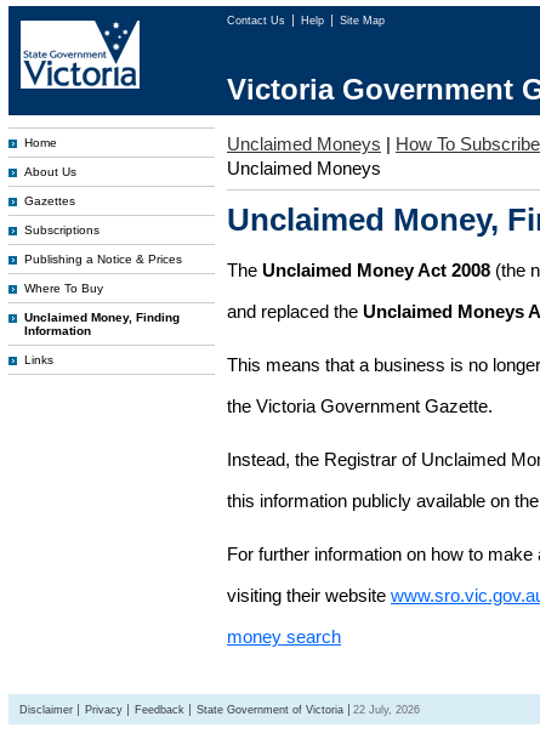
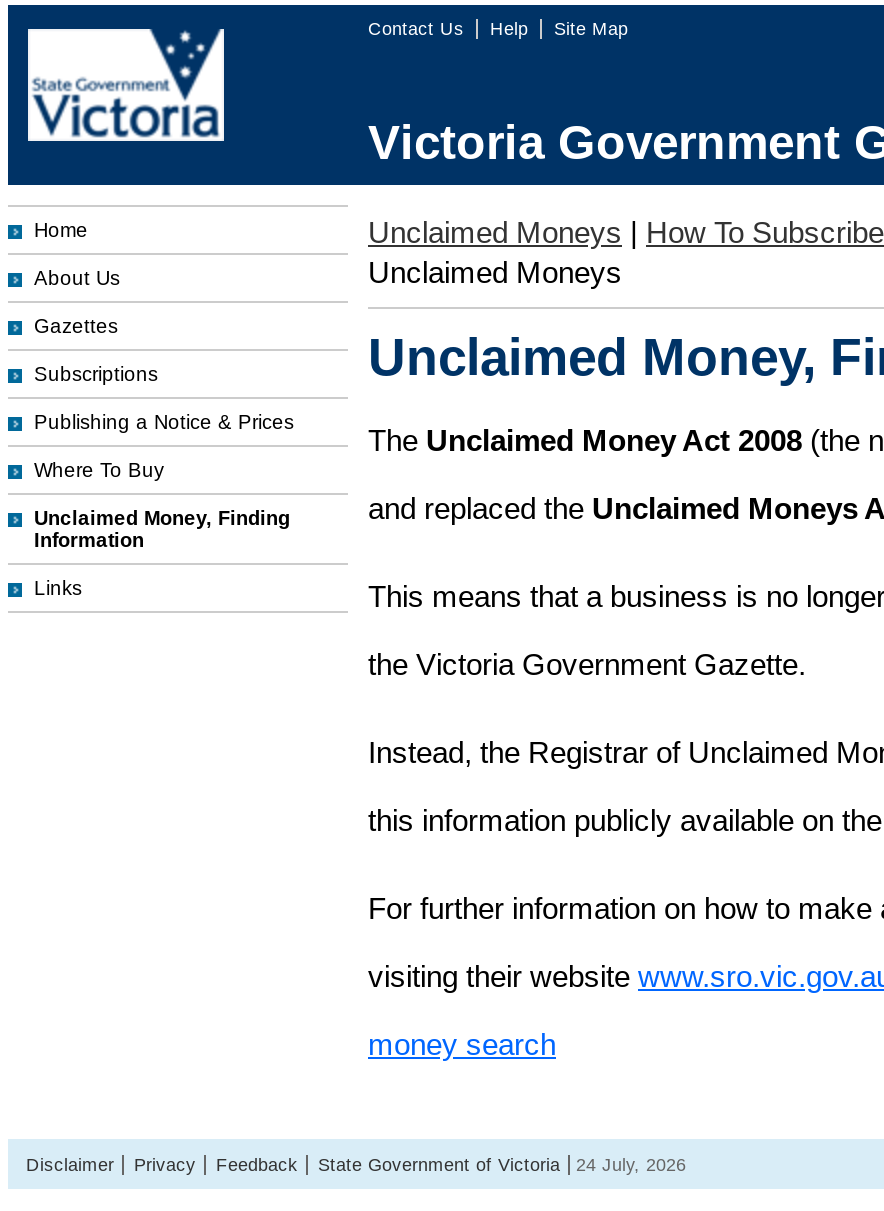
- Disclaimer Privacy Feedback State Government of Victoria 22 July, 2026
+ Disclaimer Privacy Feedback State Government of Victoria 24 July, 2026
